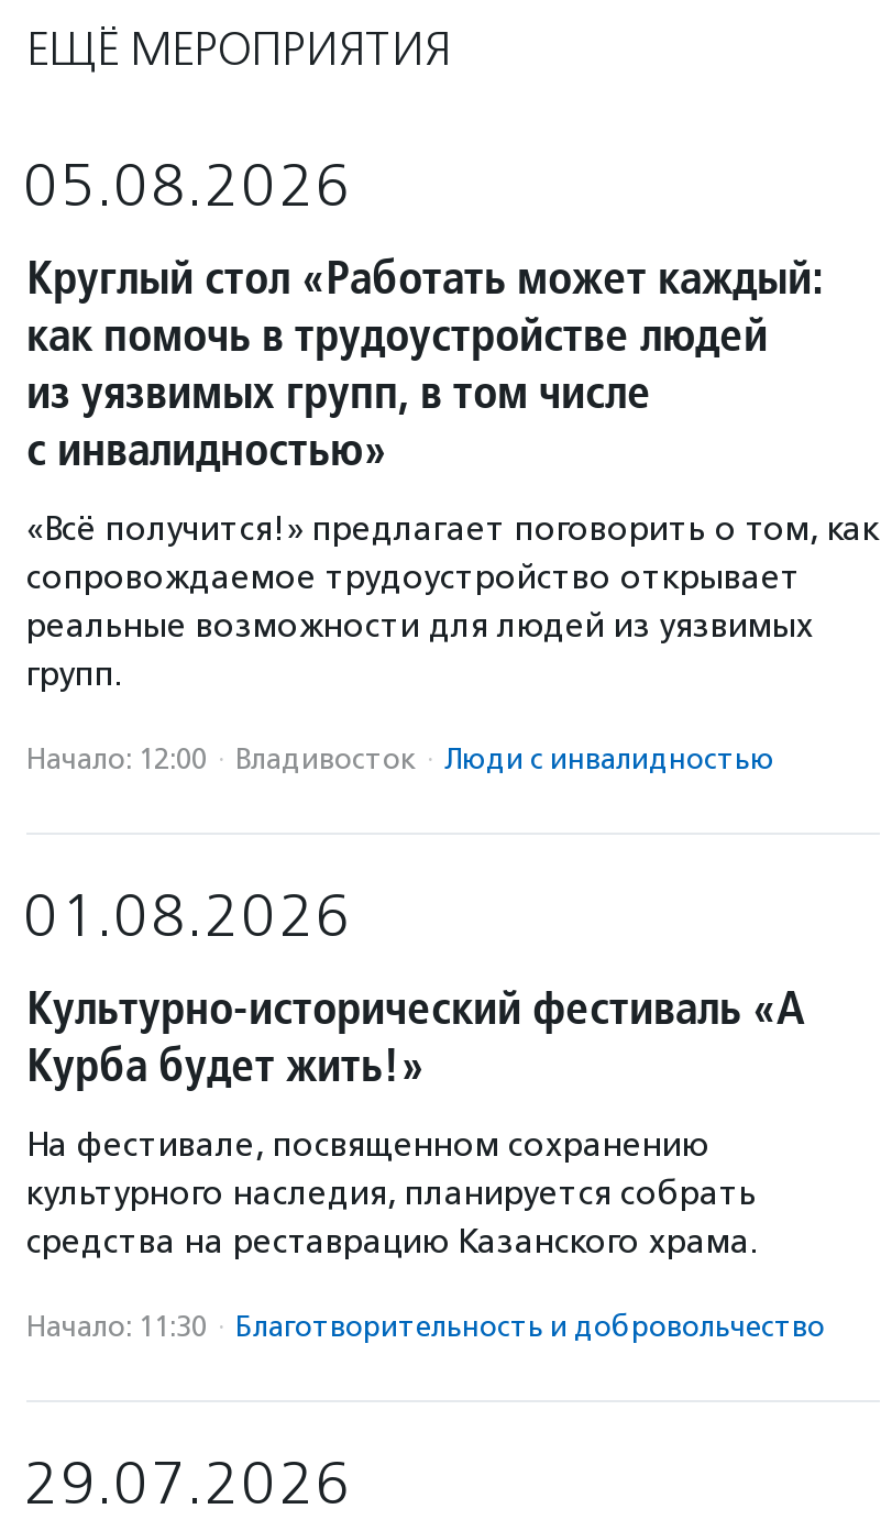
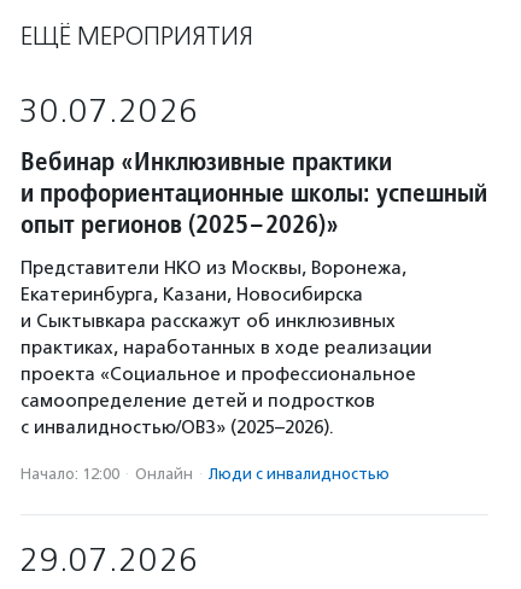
- 05.08.2026
- Круглый стол «Работать может каждый:
- как помочь в трудоустройстве людей
- из уязвимых групп, в том числе
- с инвалидностью»
- «Всё получится!» предлагает поговорить о том, как
- сопровождаемое трудоустройство открывает
- реальные возможности для людей из уязвимых
- групп.
- Начало: 12:00 · Владивосток · Люди с инвалидностью
- 01.08.2026
- Культурно-исторический фестиваль «А
- Курба будет жить!»
- На фестивале, посвященном сохранению
- культурного наследия, планируется собрать
- средства на реставрацию Казанского храма.
- Начало: 11:30 · Благотворительность и добровольчество
+ 30.07.2026
+ Вебинар «Инклюзивные практики
+ и профориентационные школы: успешный
+ опыт регионов (2025–2026)»
+ Представители НКО из Москвы, Воронежа,
+ Екатеринбурга, Казани, Новосибирска
+ и Сыктывкара расскажут об инклюзивных
+ практиках, наработанных в ходе реализации
+ проекта «Социальное и профессиональное
+ самоопределение детей и подростков
+ с инвалидностью/ОВЗ» (2025–2026).
+ Начало: 12:00 · Онлайн · Люди с инвалидностью
